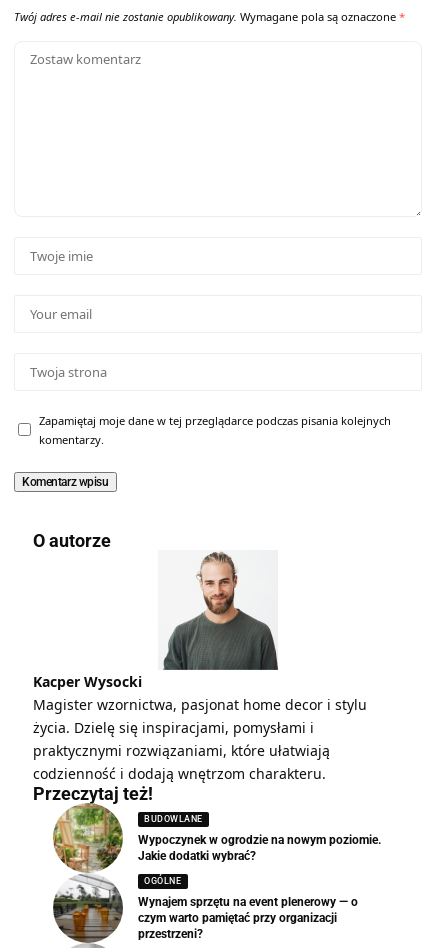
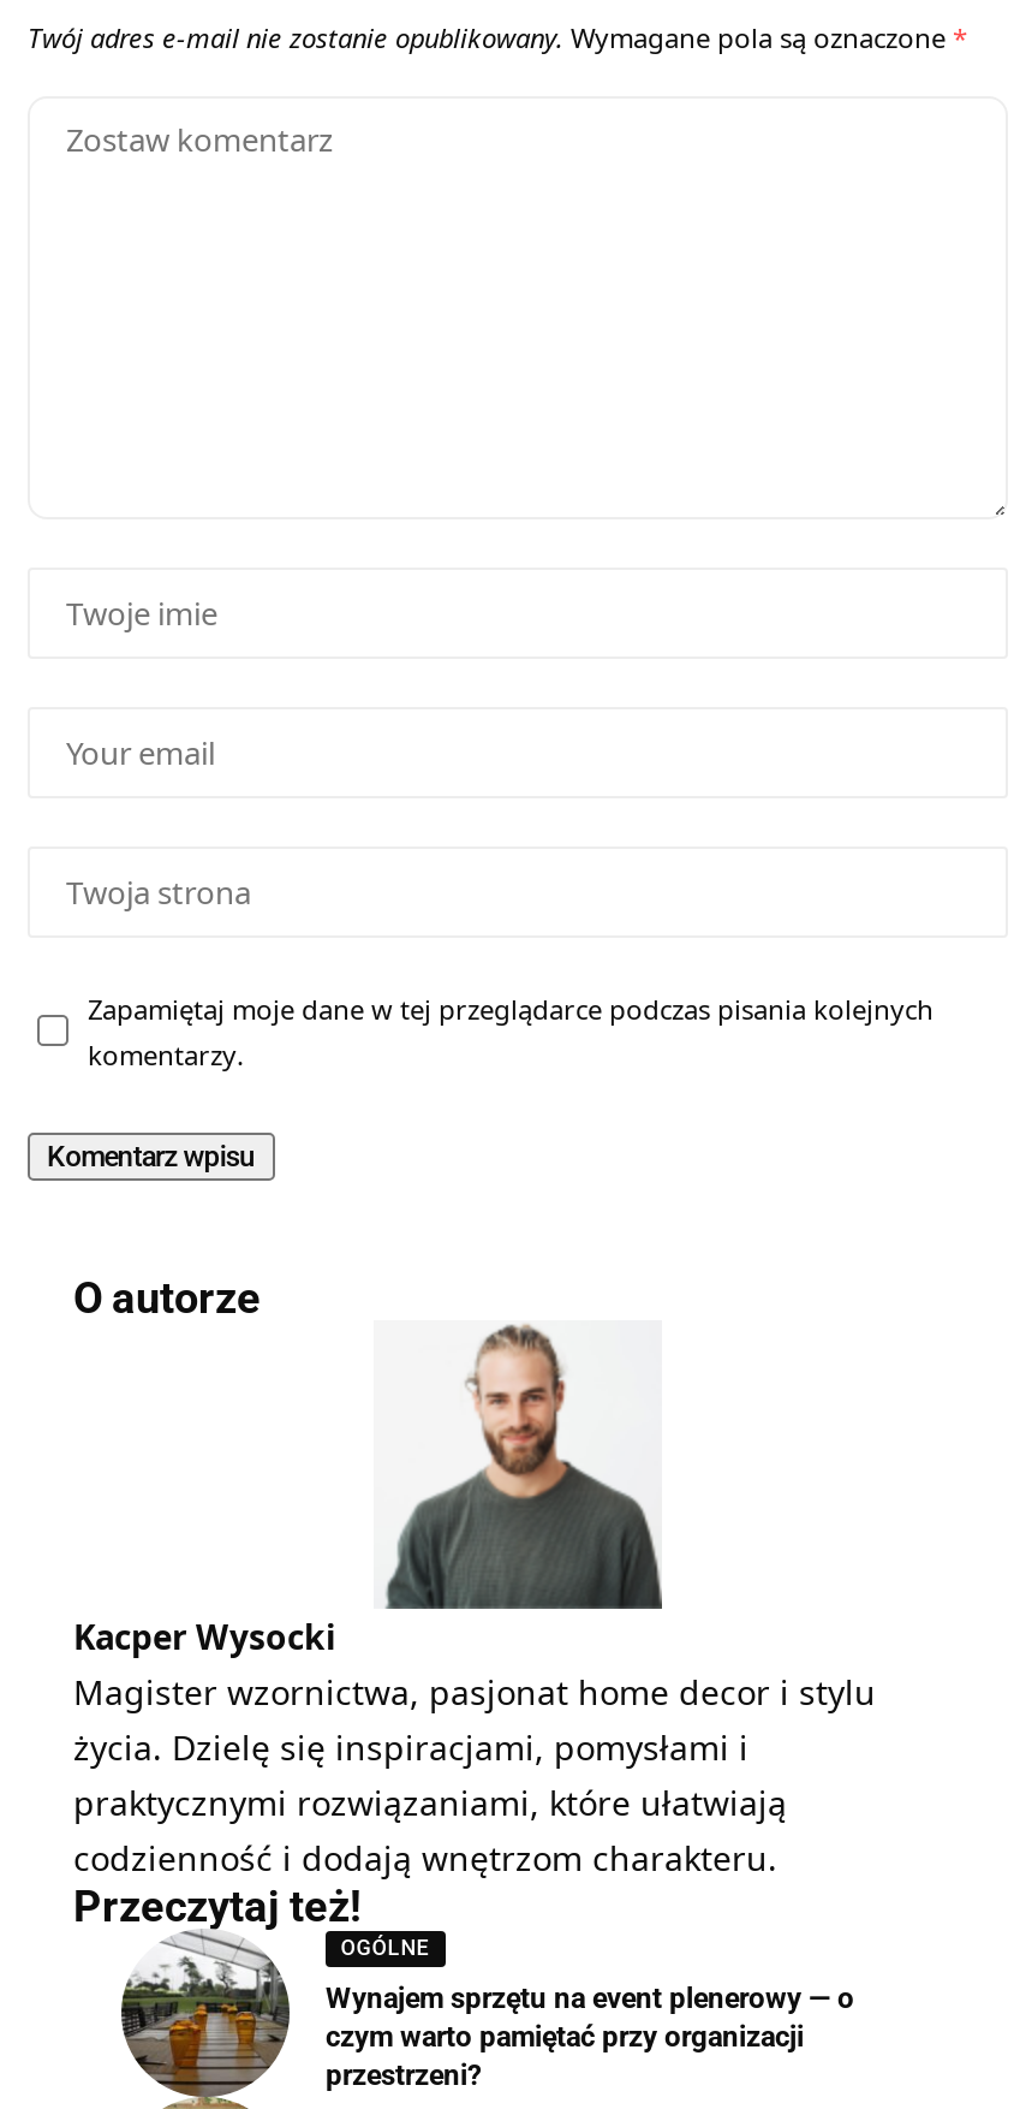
- [image]
- BUDOWLANE
- Wypoczynek w ogrodzie na nowym poziomie.
- Jakie dodatki wybrać?
